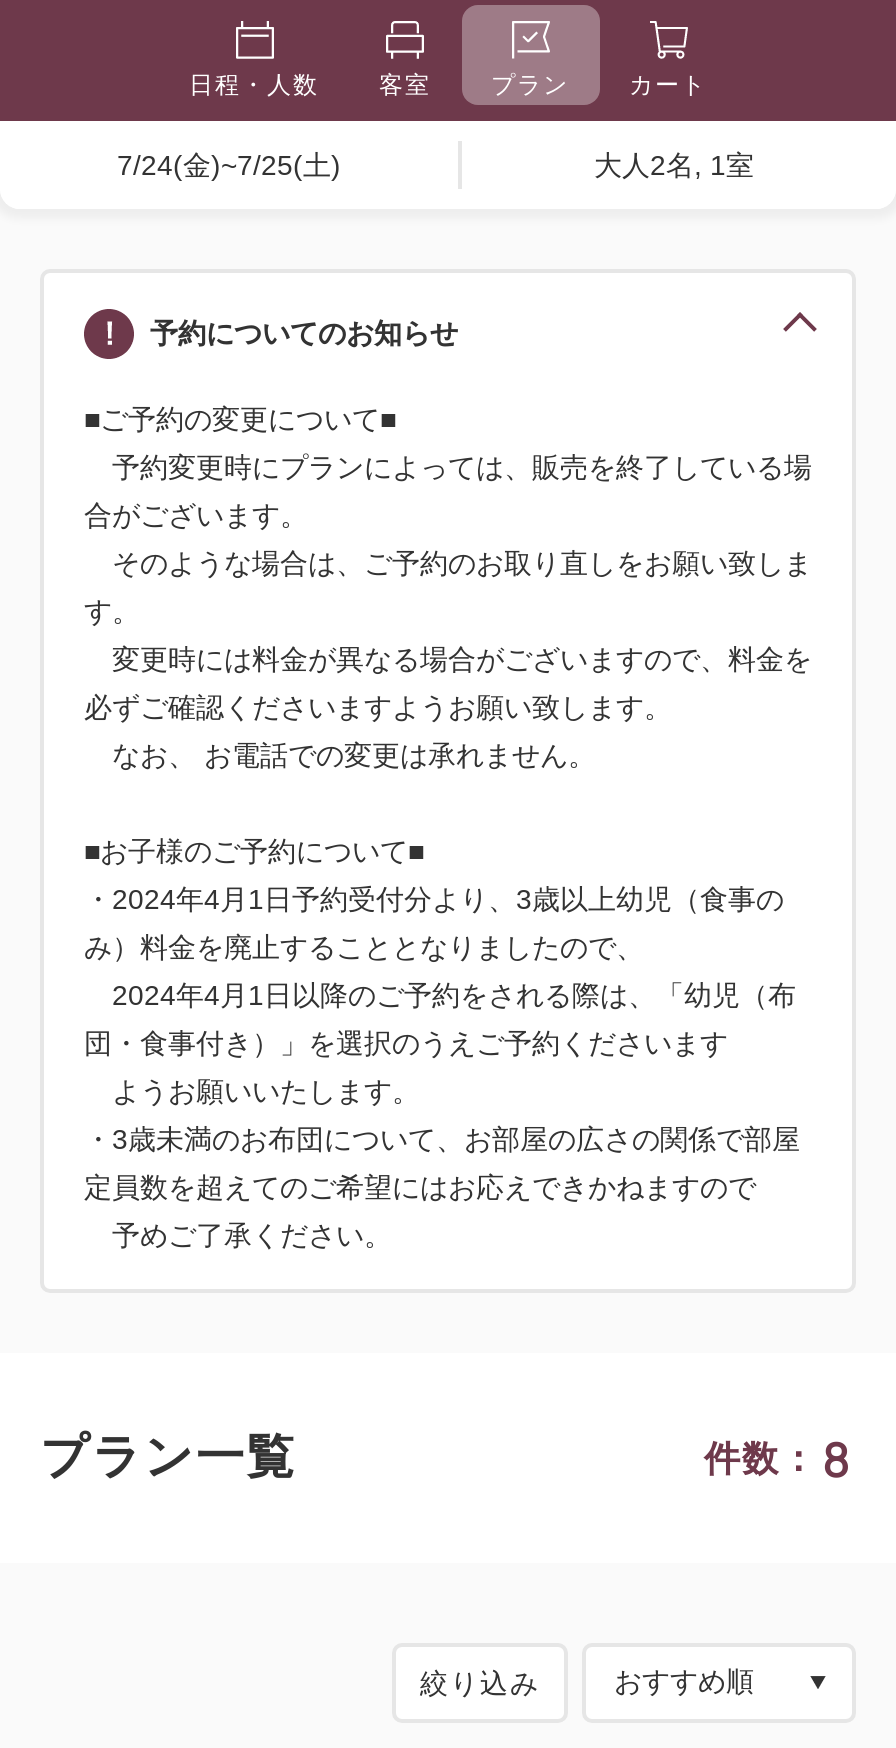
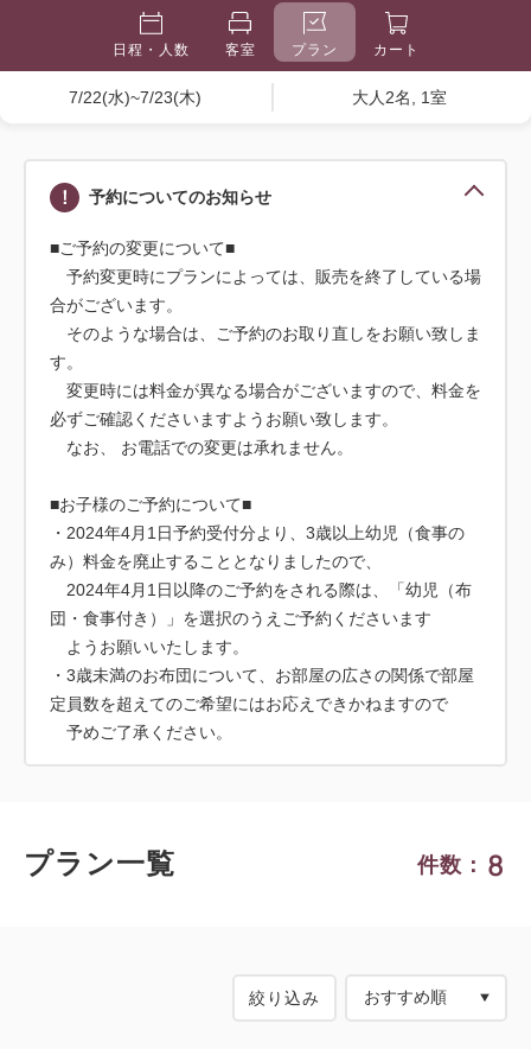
- 7/24(金)~7/25(土)
+ 7/22(水)~7/23(木)
